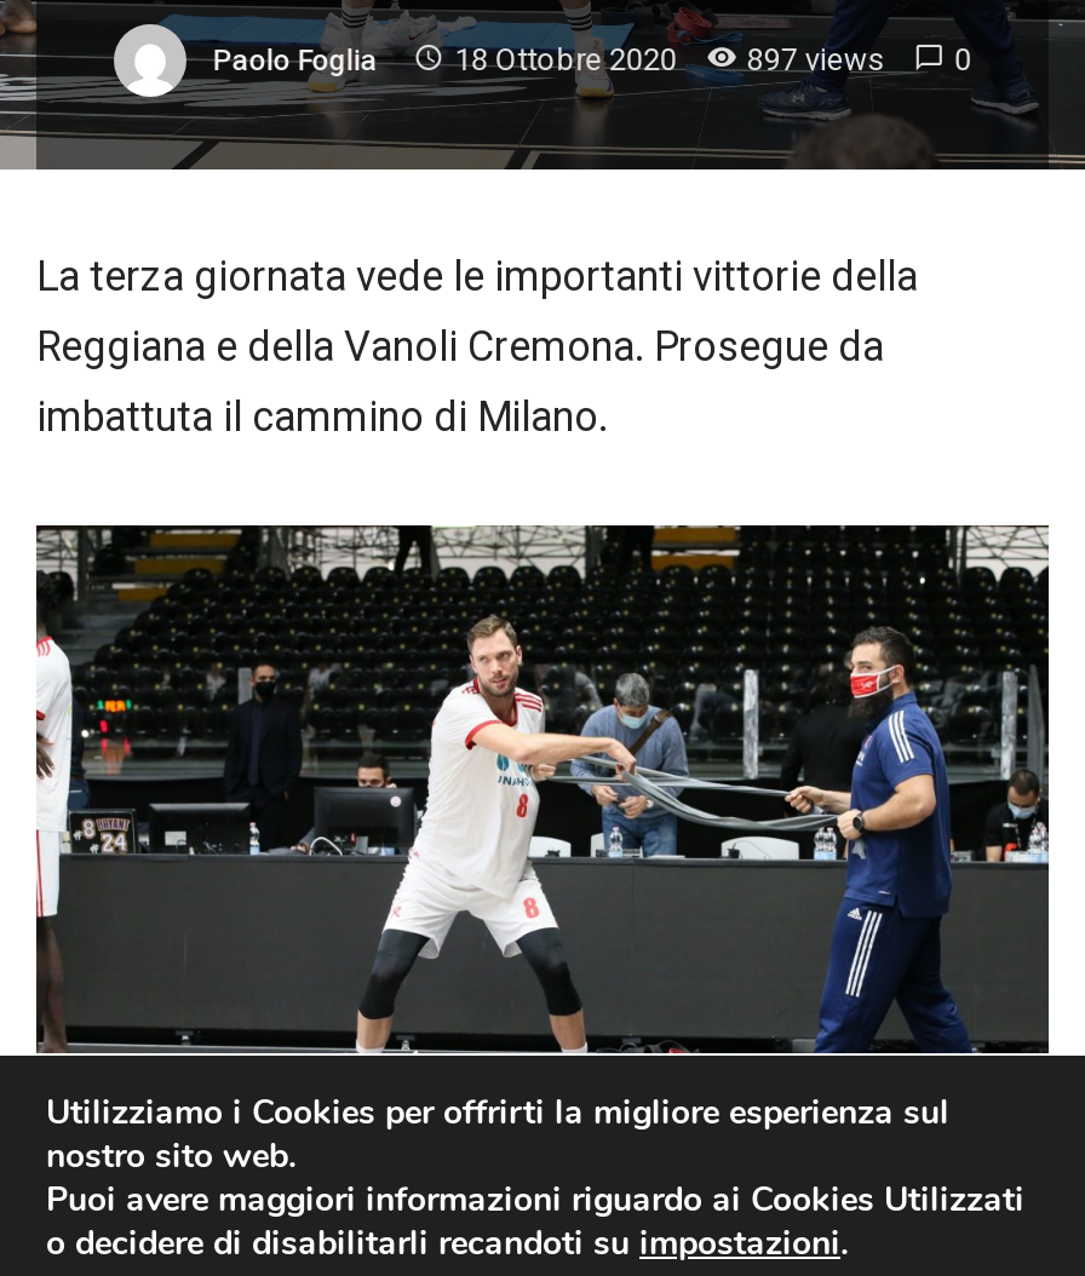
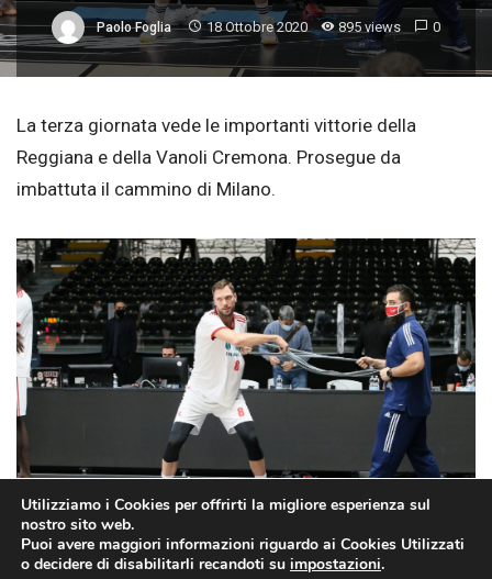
- 18 Ottobre 2020 897 views 0
+ 18 Ottobre 2020 895 views 0
